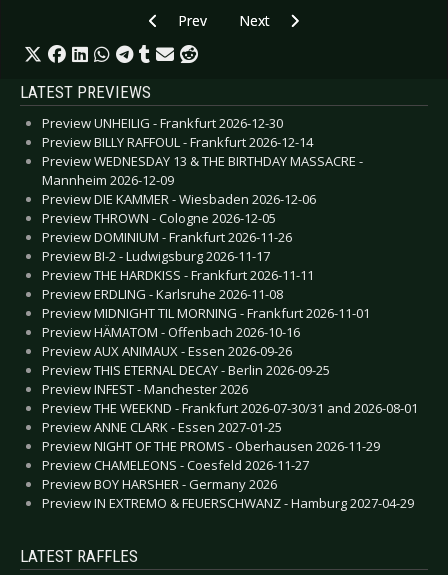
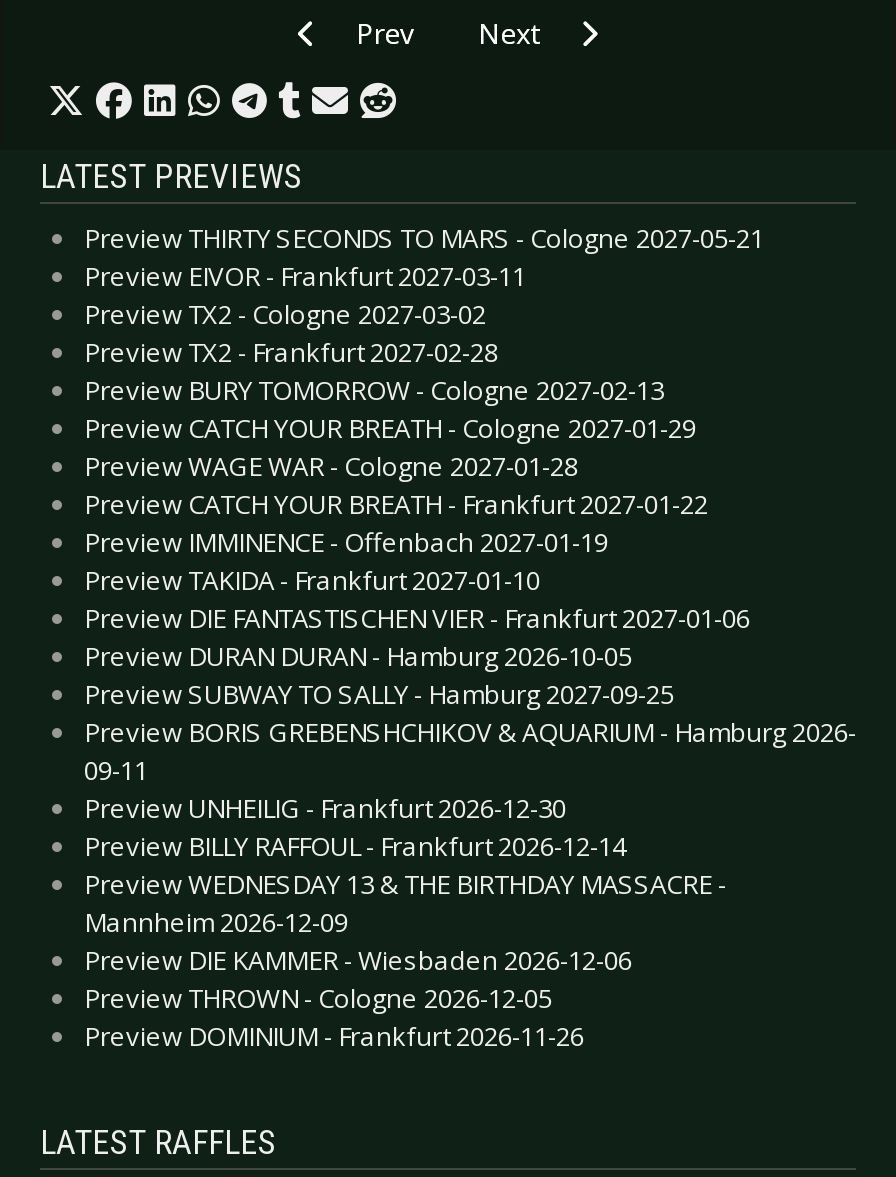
+ Preview THIRTY SECONDS TO MARS - Cologne 2027-05-21
+ Preview EIVOR - Frankfurt 2027-03-11
+ Preview TX2 - Cologne 2027-03-02
+ Preview TX2 - Frankfurt 2027-02-28
+ Preview BURY TOMORROW - Cologne 2027-02-13
+ Preview CATCH YOUR BREATH - Cologne 2027-01-29
+ Preview WAGE WAR - Cologne 2027-01-28
+ Preview CATCH YOUR BREATH - Frankfurt 2027-01-22
+ Preview IMMINENCE - Offenbach 2027-01-19
+ Preview TAKIDA - Frankfurt 2027-01-10
+ Preview DIE FANTASTISCHEN VIER - Frankfurt 2027-01-06
+ Preview DURAN DURAN - Hamburg 2026-10-05
+ Preview SUBWAY TO SALLY - Hamburg 2027-09-25
+ Preview BORIS GREBENSHCHIKOV & AQUARIUM - Hamburg 2026-
+ 09-11

moved down: Preview UNHEILIG - Frankfurt 2026-12-30 | Preview BILLY RAFFOUL - Frankfurt 2026-12-14 | Preview WEDNESDAY 13 & THE BIRTHDAY MASSACRE - | Mannheim 2026-12-09 | Preview DIE KAMMER - Wiesbaden 2026-12-06 | Preview THROWN - Cologne 2026-12-05 | Preview DOMINIUM - Frankfurt 2026-11-26

- Preview BI-2 - Ludwigsburg 2026-11-17
- Preview THE HARDKISS - Frankfurt 2026-11-11
- Preview ERDLING - Karlsruhe 2026-11-08
- Preview MIDNIGHT TIL MORNING - Frankfurt 2026-11-01
- Preview HÄMATOM - Offenbach 2026-10-16
- Preview AUX ANIMAUX - Essen 2026-09-26
- Preview THIS ETERNAL DECAY - Berlin 2026-09-25
- Preview INFEST - Manchester 2026
- Preview THE WEEKND - Frankfurt 2026-07-30/31 and 2026-08-01
- Preview ANNE CLARK - Essen 2027-01-25
- Preview NIGHT OF THE PROMS - Oberhausen 2026-11-29
- Preview CHAMELEONS - Coesfeld 2026-11-27
- Preview BOY HARSHER - Germany 2026
- Preview IN EXTREMO & FEUERSCHWANZ - Hamburg 2027-04-29
